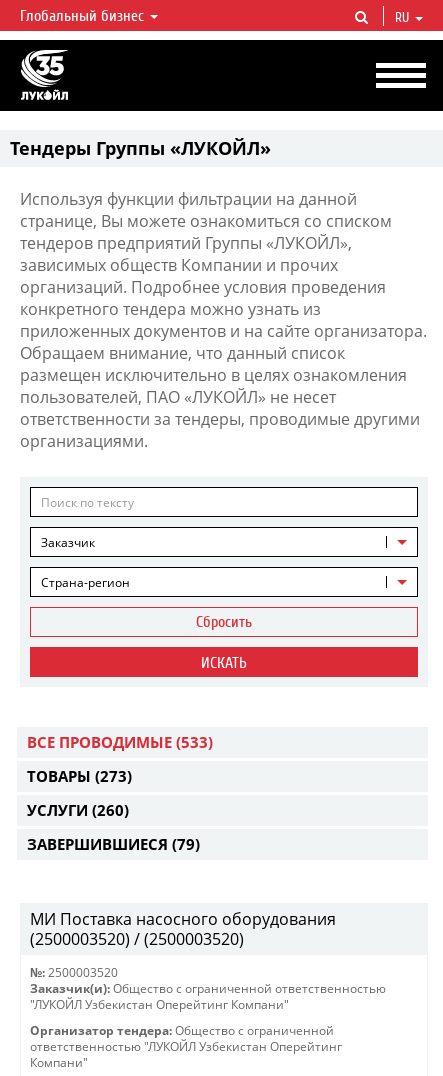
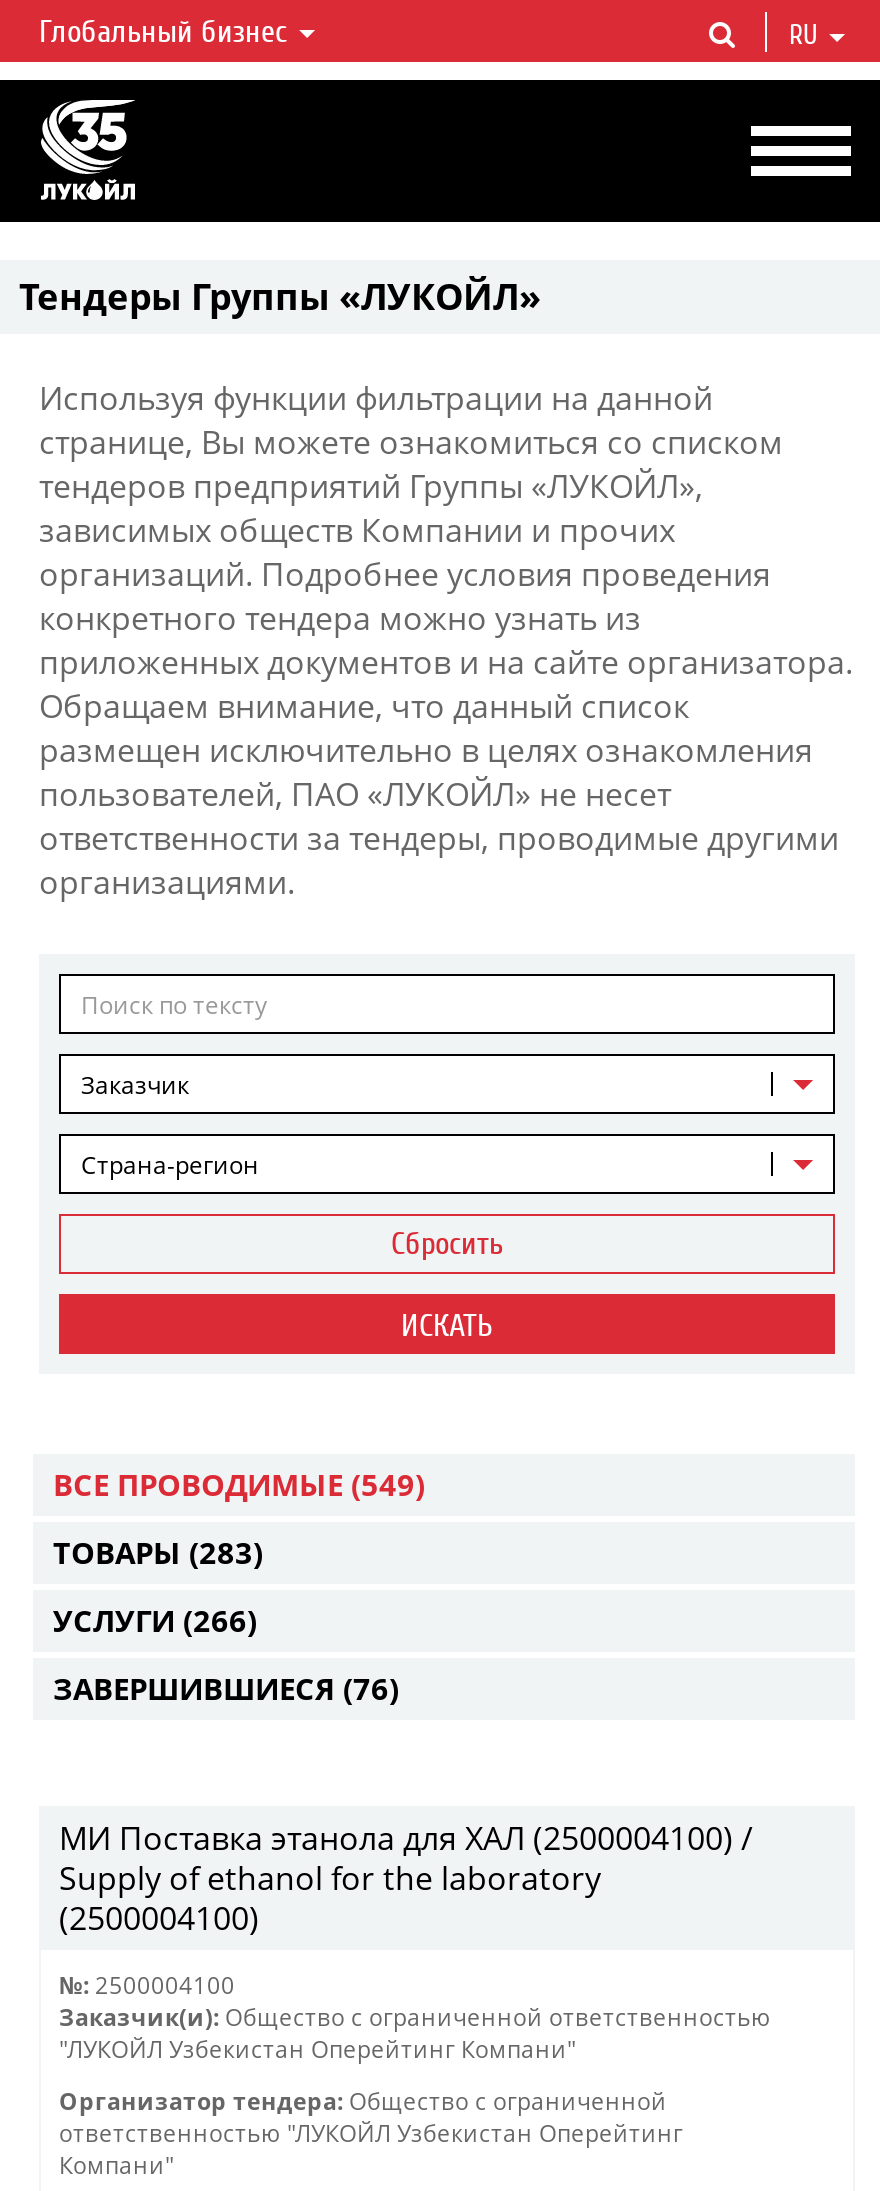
- ВСЕ ПРОВОДИМЫЕ (533)
+ ВСЕ ПРОВОДИМЫЕ (549)

- ТОВАРЫ (273)
+ ТОВАРЫ (283)

- УСЛУГИ (260)
+ УСЛУГИ (266)

- ЗАВЕРШИВШИЕСЯ (79)
+ ЗАВЕРШИВШИЕСЯ (76)

- МИ Поставка насосного оборудования
- (2500003520) / (2500003520)
+ МИ Поставка этанола для ХАЛ (2500004100) /
+ Supply of ethanol for the laboratory
+ (2500004100)

- №: 2500003520
+ №: 2500004100
